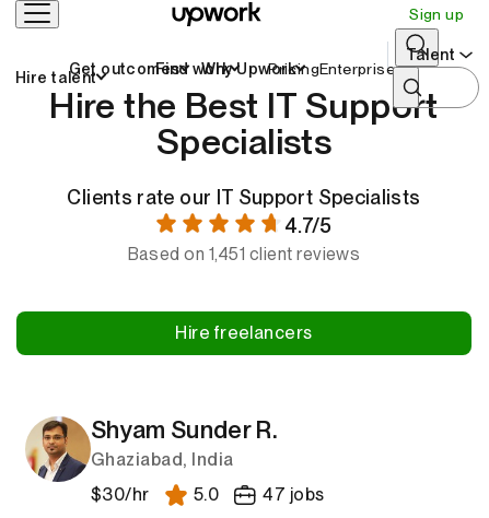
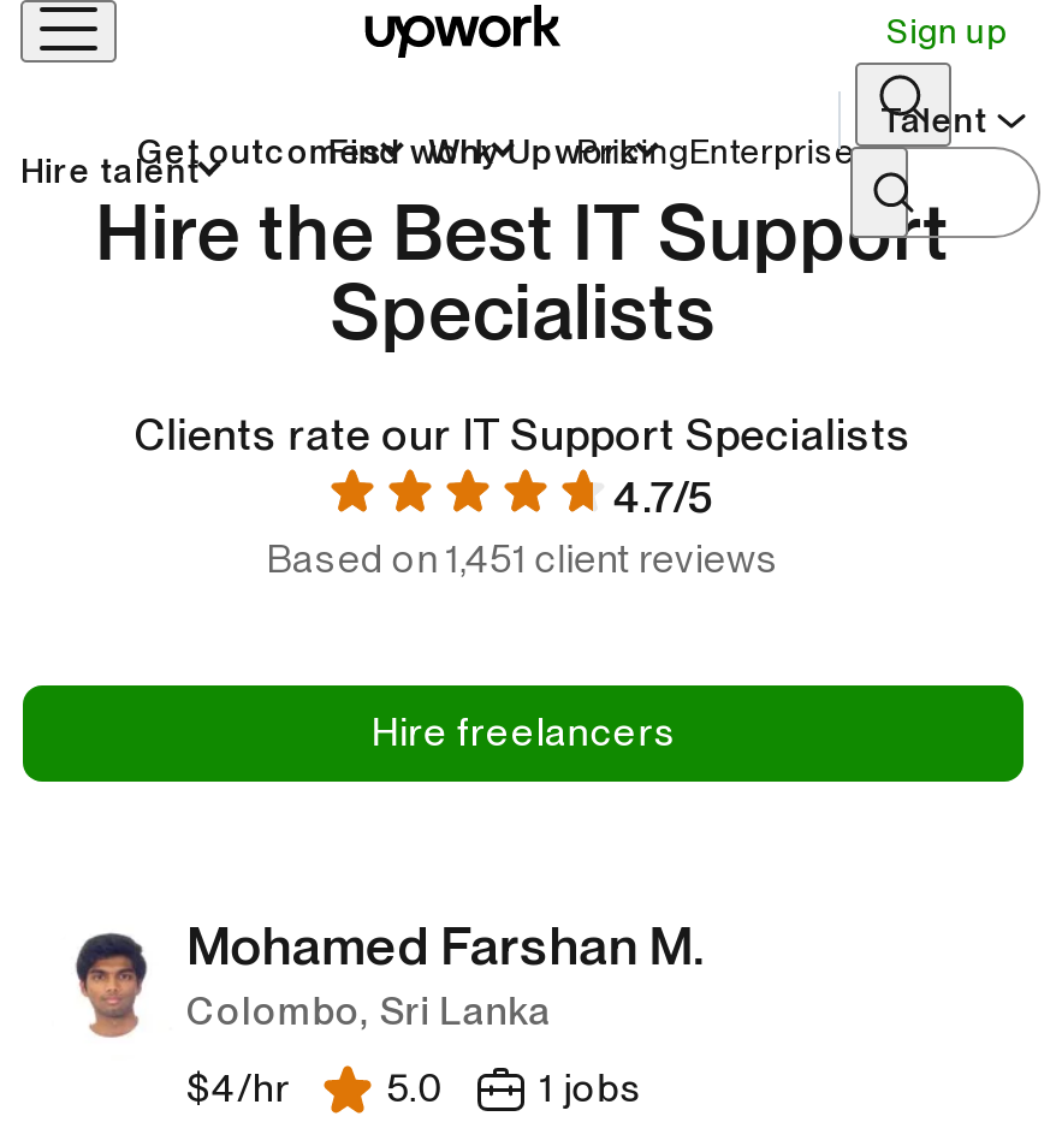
- [image]
- Shyam Sunder R.
- Ghaziabad, India
+ [image]
+ Mohamed Farshan M.
+ Colombo, Sri Lanka

- $30/hr
+ $4/hr

- 47 jobs
+ 1 jobs
